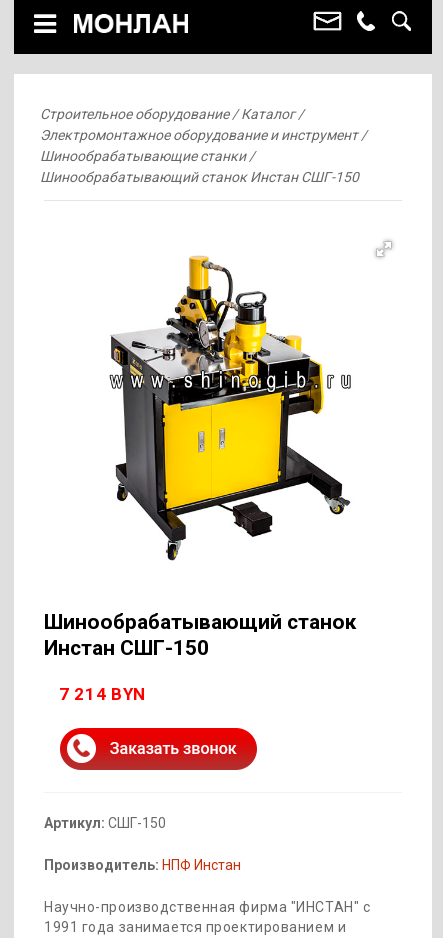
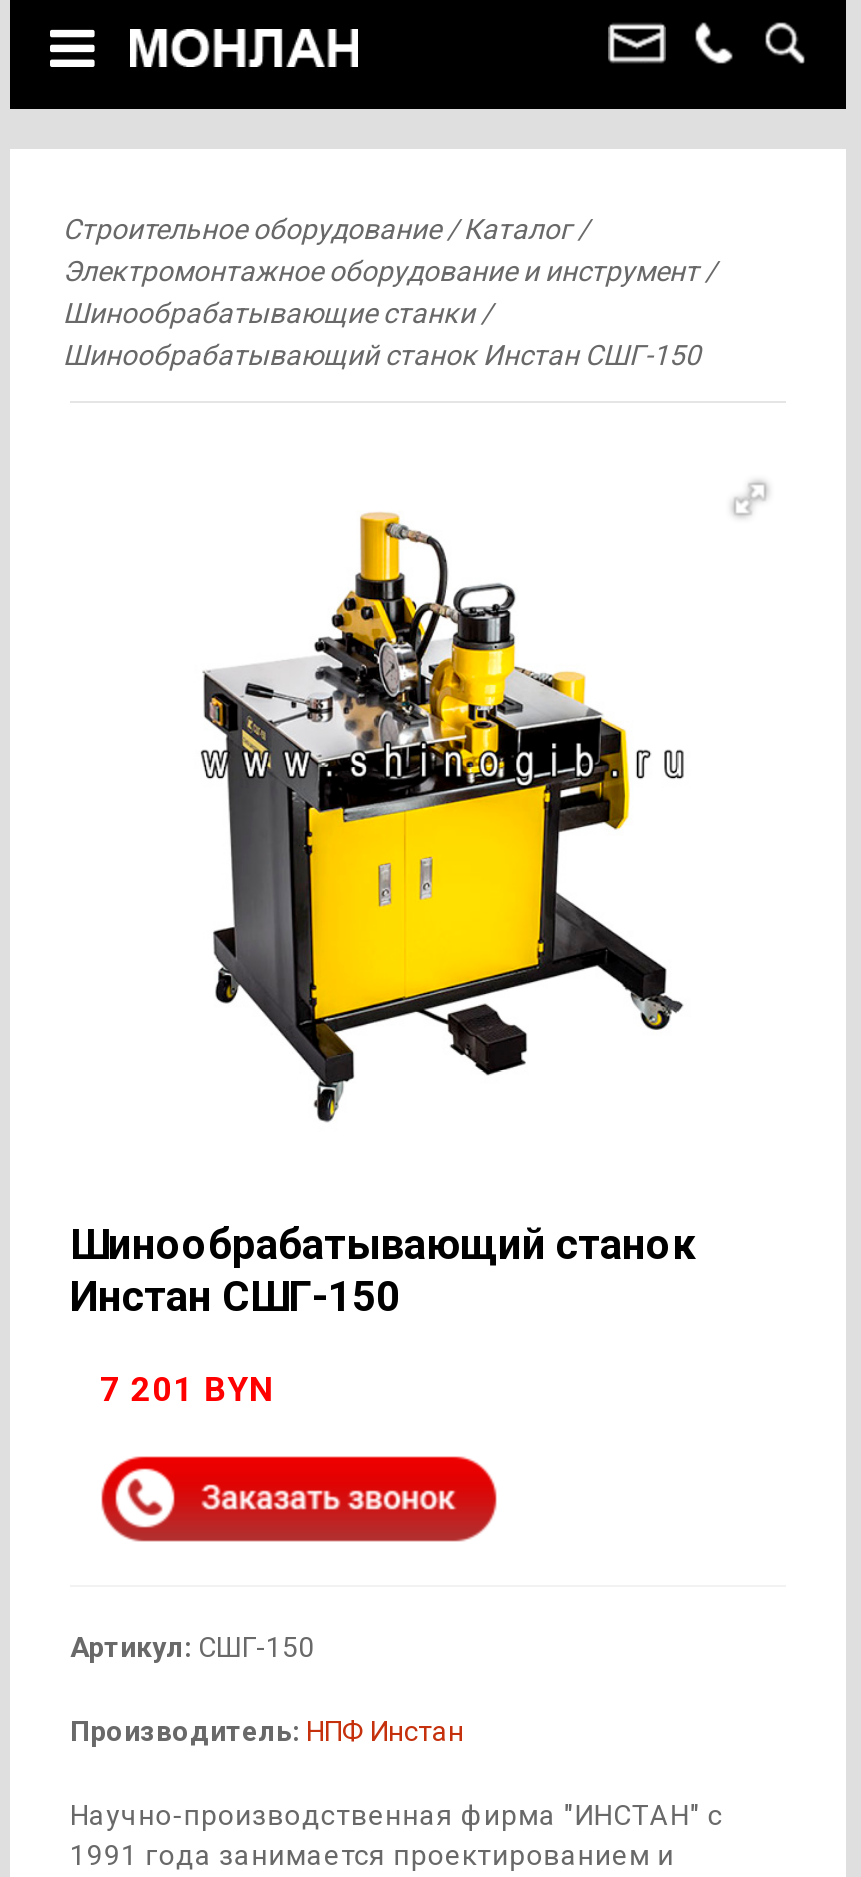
- 7 214 BYN
+ 7 201 BYN
